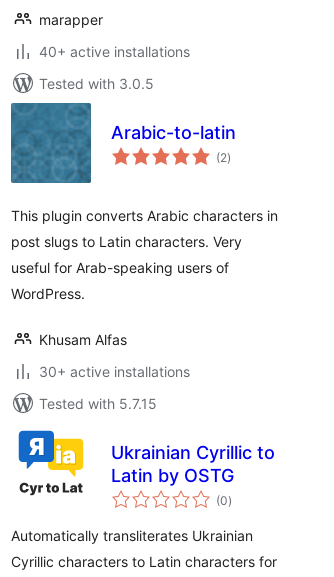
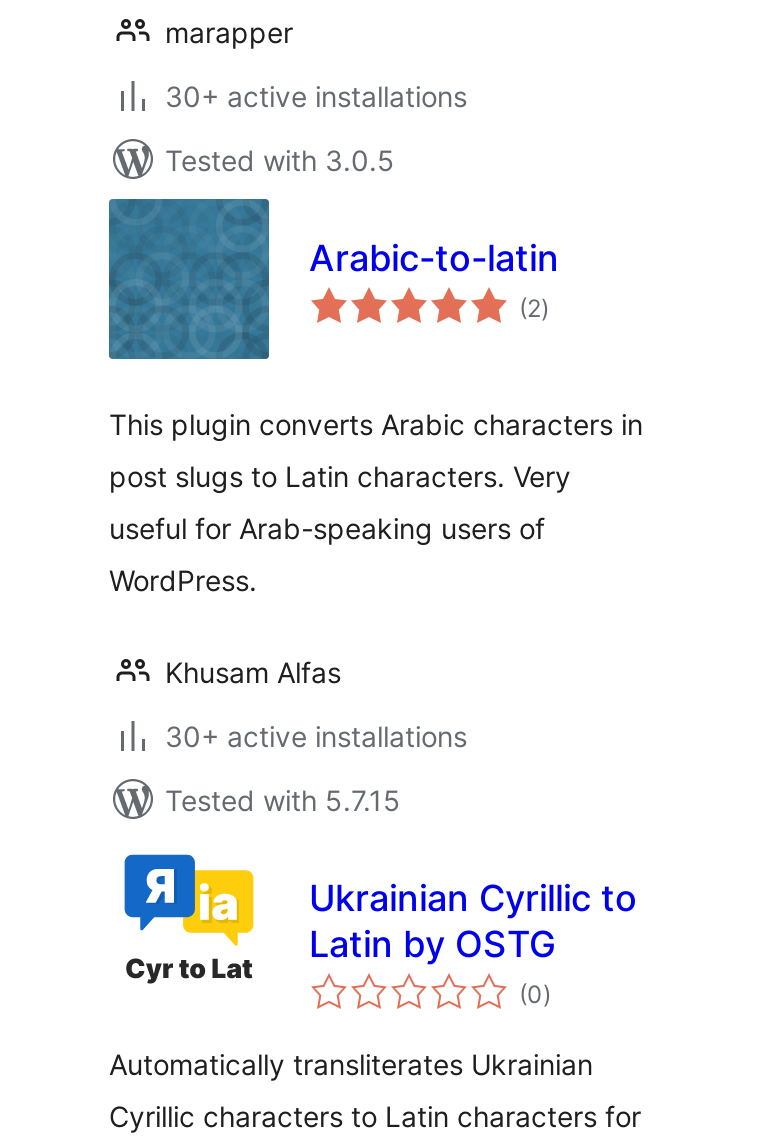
- 40+ active installations
+ 30+ active installations
